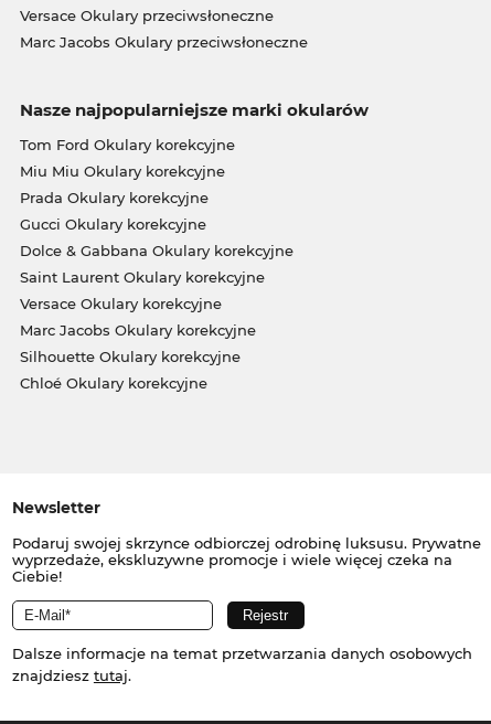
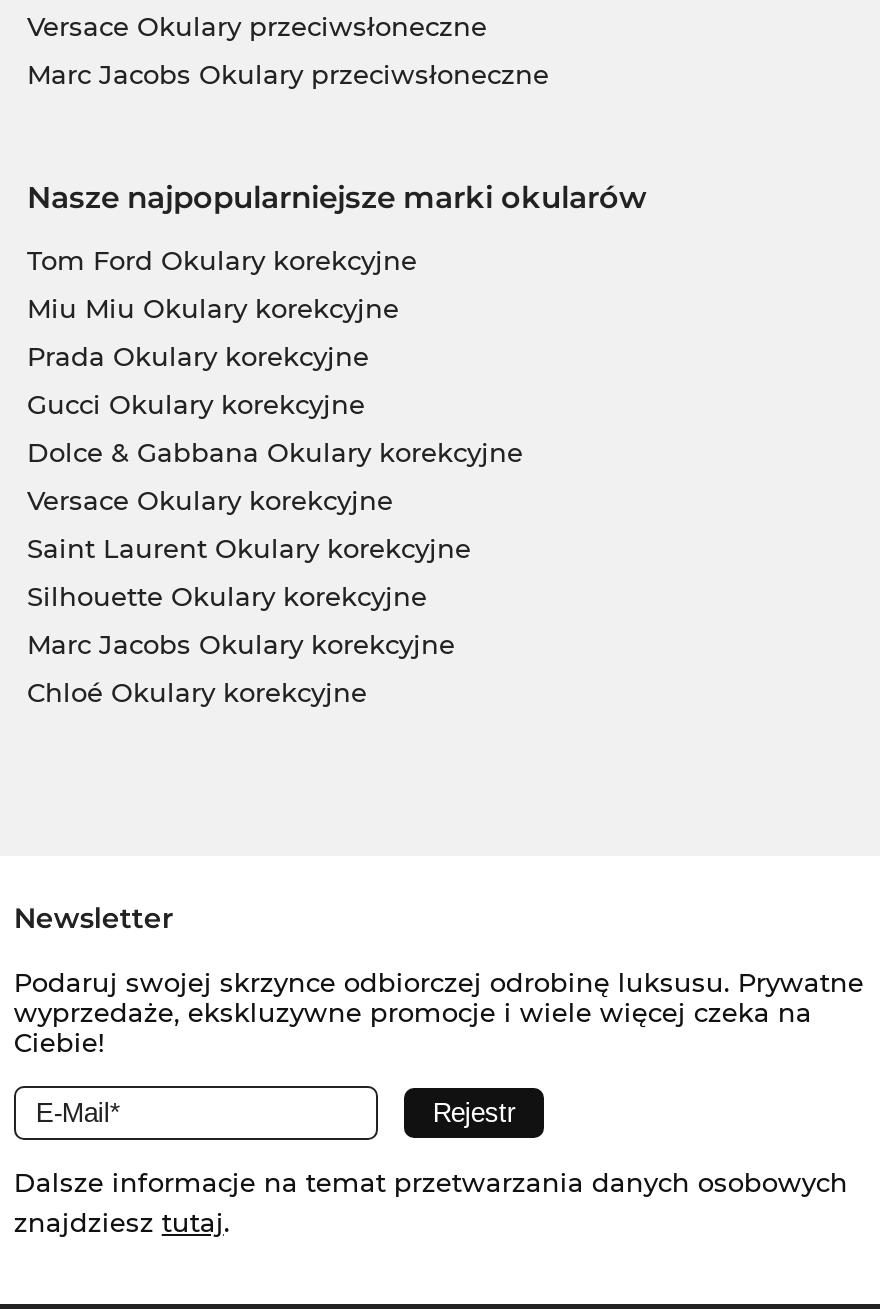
moved down: Saint Laurent Okulary korekcyjne

moved up: Versace Okulary korekcyjne

moved down: Marc Jacobs Okulary korekcyjne

moved up: Silhouette Okulary korekcyjne
